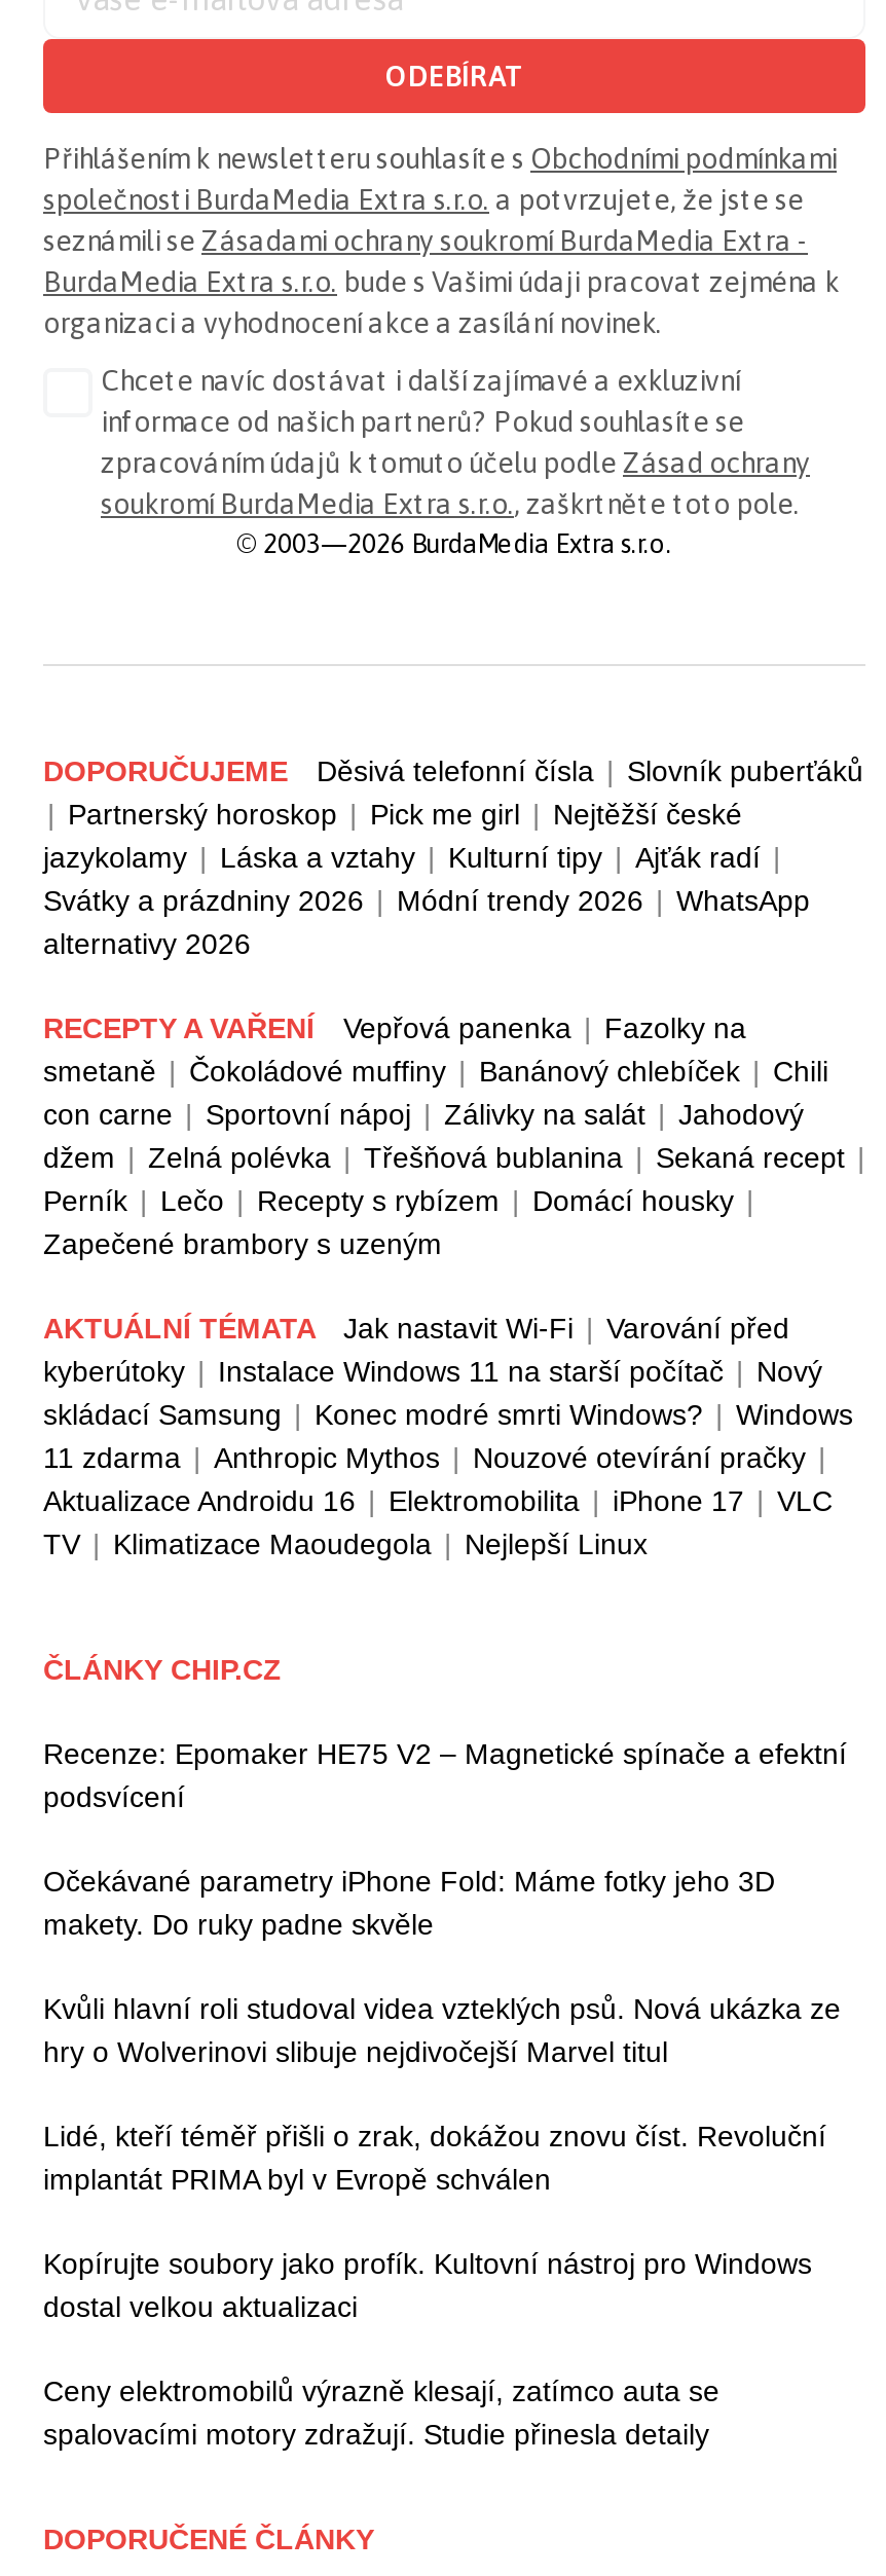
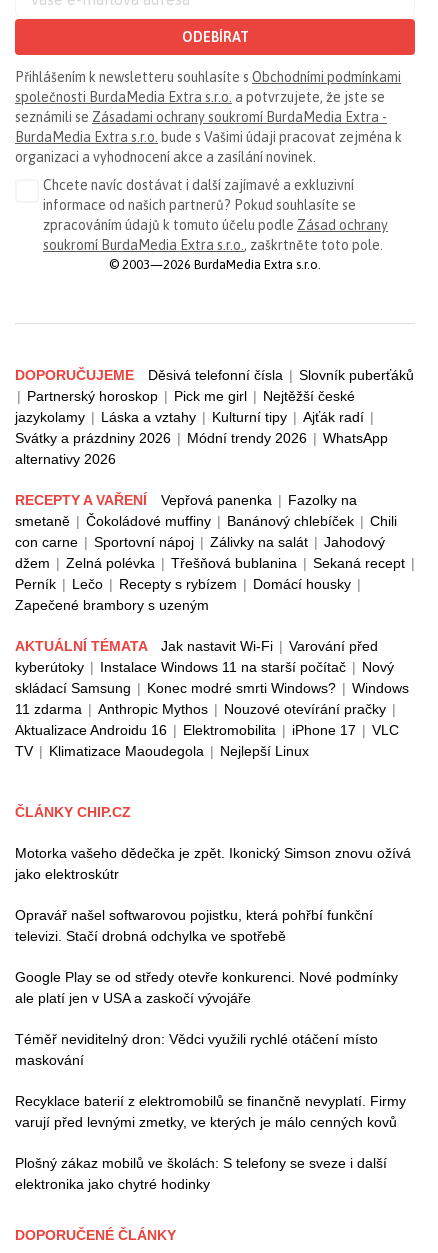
- Recenze: Epomaker HE75 V2 – Magnetické spínače a efektní
- podsvícení
+ Motorka vašeho dědečka je zpět. Ikonický Simson znovu ožívá
+ jako elektroskútr

- Očekávané parametry iPhone Fold: Máme fotky jeho 3D
- makety. Do ruky padne skvěle
+ Opravář našel softwarovou pojistku, která pohřbí funkční
+ televizi. Stačí drobná odchylka ve spotřebě

- Kvůli hlavní roli studoval videa vzteklých psů. Nová ukázka ze
- hry o Wolverinovi slibuje nejdivočejší Marvel titul
+ Google Play se od středy otevře konkurenci. Nové podmínky
+ ale platí jen v USA a zaskočí vývojáře

- Lidé, kteří téměř přišli o zrak, dokážou znovu číst. Revoluční
- implantát PRIMA byl v Evropě schválen
+ Téměř neviditelný dron: Vědci využili rychlé otáčení místo
+ maskování

- Kopírujte soubory jako profík. Kultovní nástroj pro Windows
- dostal velkou aktualizaci
+ Recyklace baterií z elektromobilů se finančně nevyplatí. Firmy
+ varují před levnými zmetky, ve kterých je málo cenných kovů

- Ceny elektromobilů výrazně klesají, zatímco auta se
- spalovacími motory zdražují. Studie přinesla detaily
+ Plošný zákaz mobilů ve školách: S telefony se sveze i další
+ elektronika jako chytré hodinky
